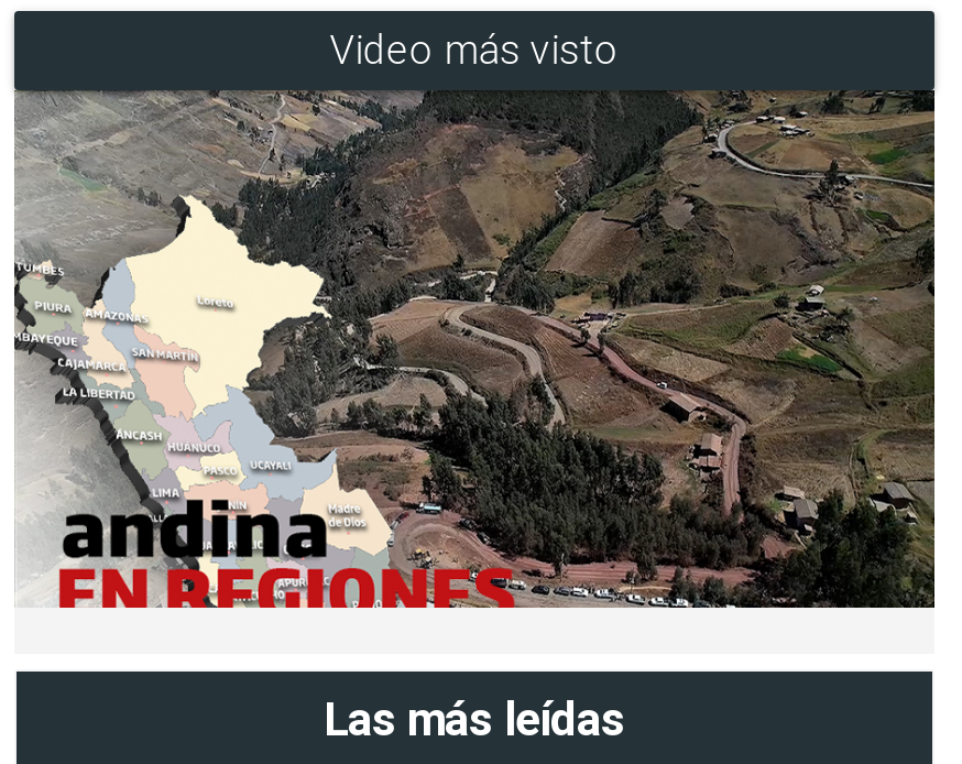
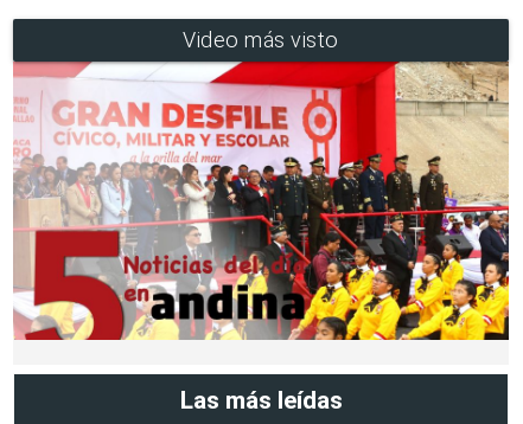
- [image]
+ [image]
